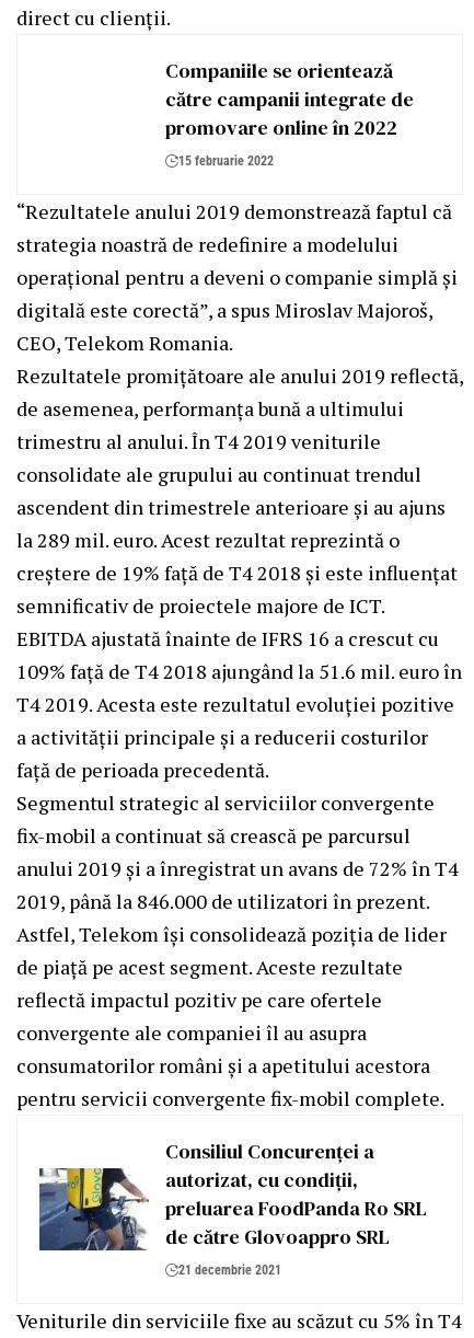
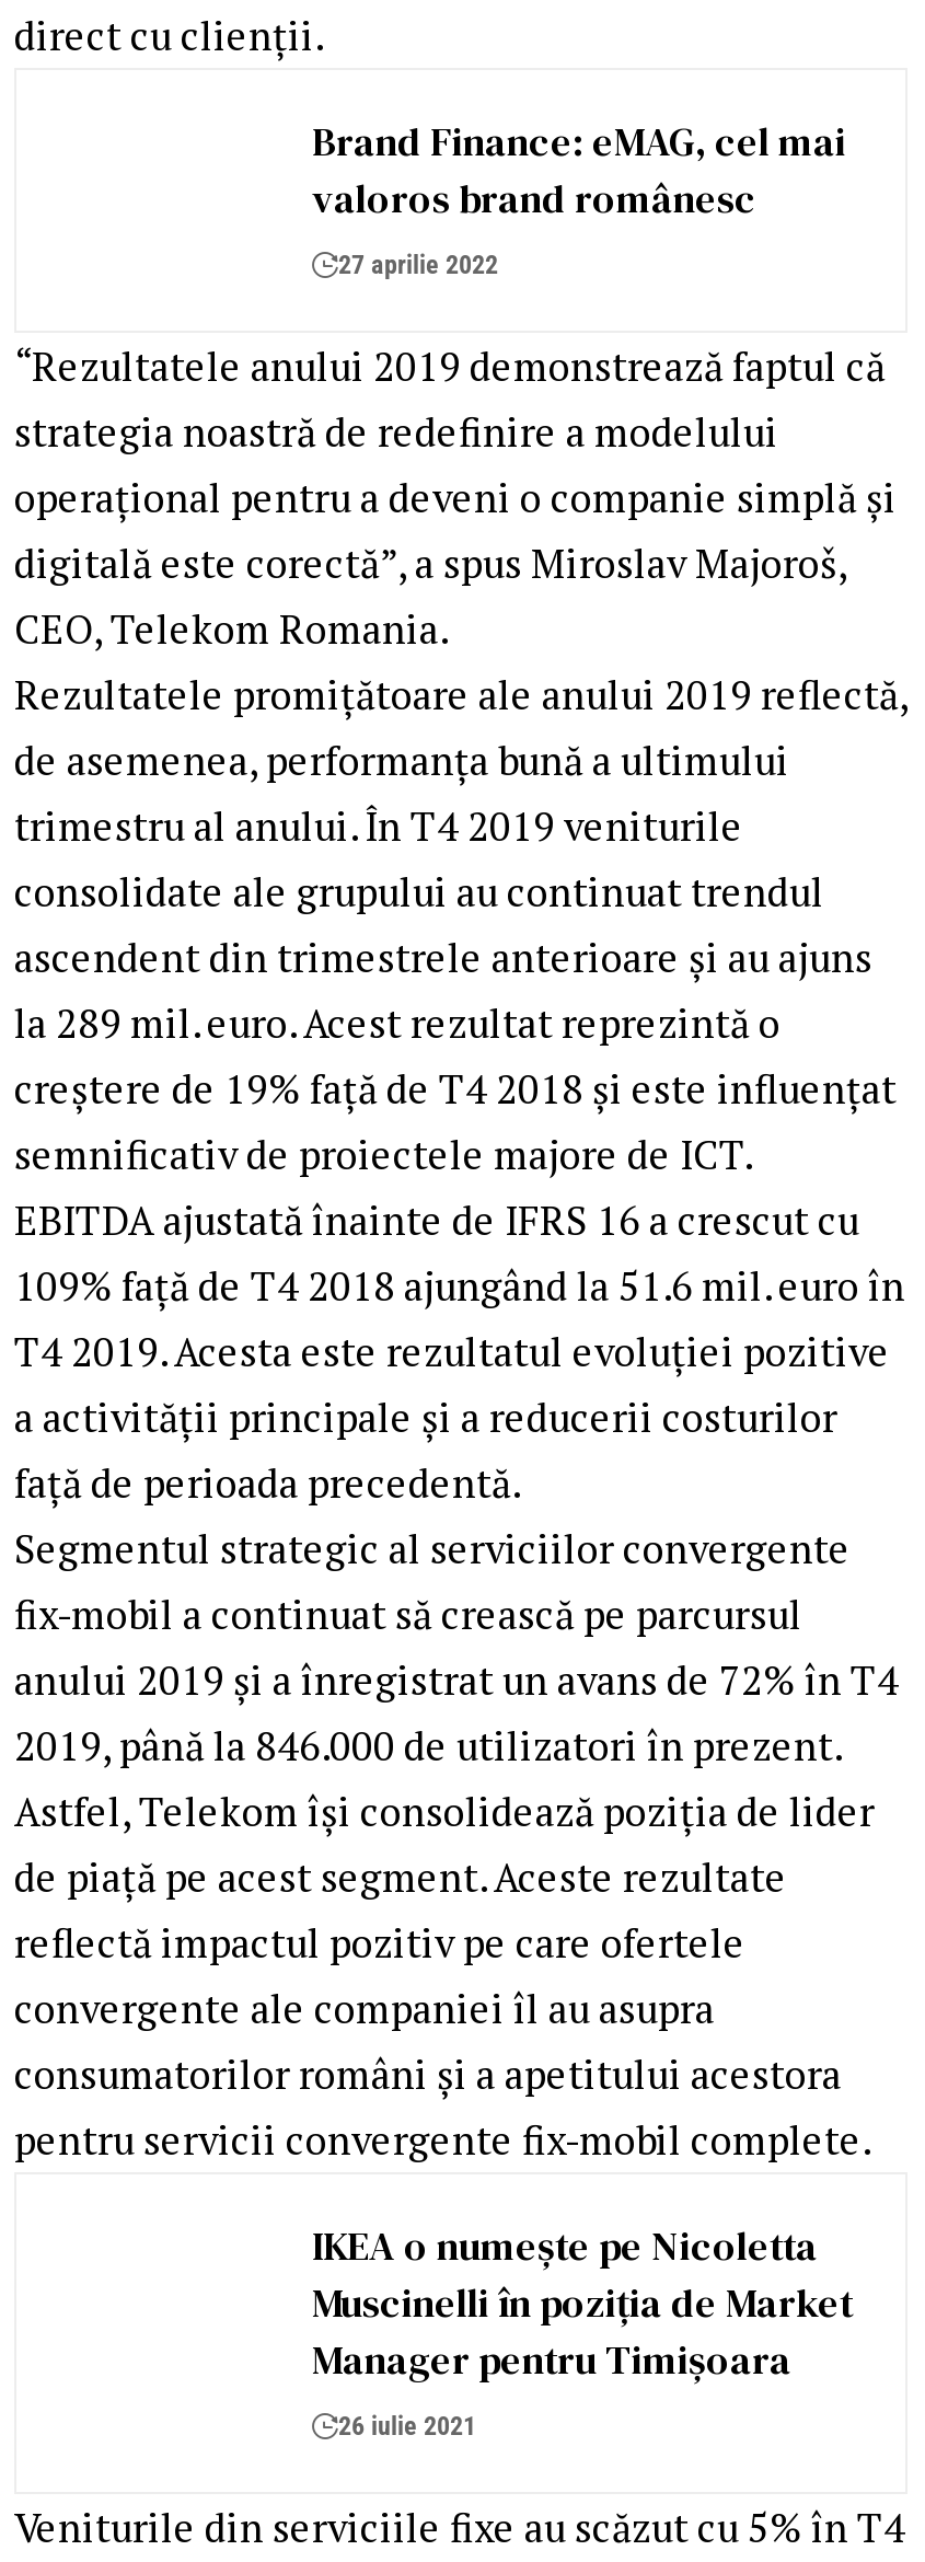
- Companiile se orientează
- către campanii integrate de
- promovare online în 2022
- 15 februarie 2022
+ Brand Finance: eMAG, cel mai
+ valoros brand românesc
+ 27 aprilie 2022

- Consiliul Concurenţei a
- autorizat, cu condiţii,
- preluarea FoodPanda Ro SRL
- de către Glovoappro SRL
- 21 decembrie 2021
+ IKEA o numește pe Nicoletta
+ Muscinelli în poziția de Market
+ Manager pentru Timișoara
+ 26 iulie 2021

- [image]
